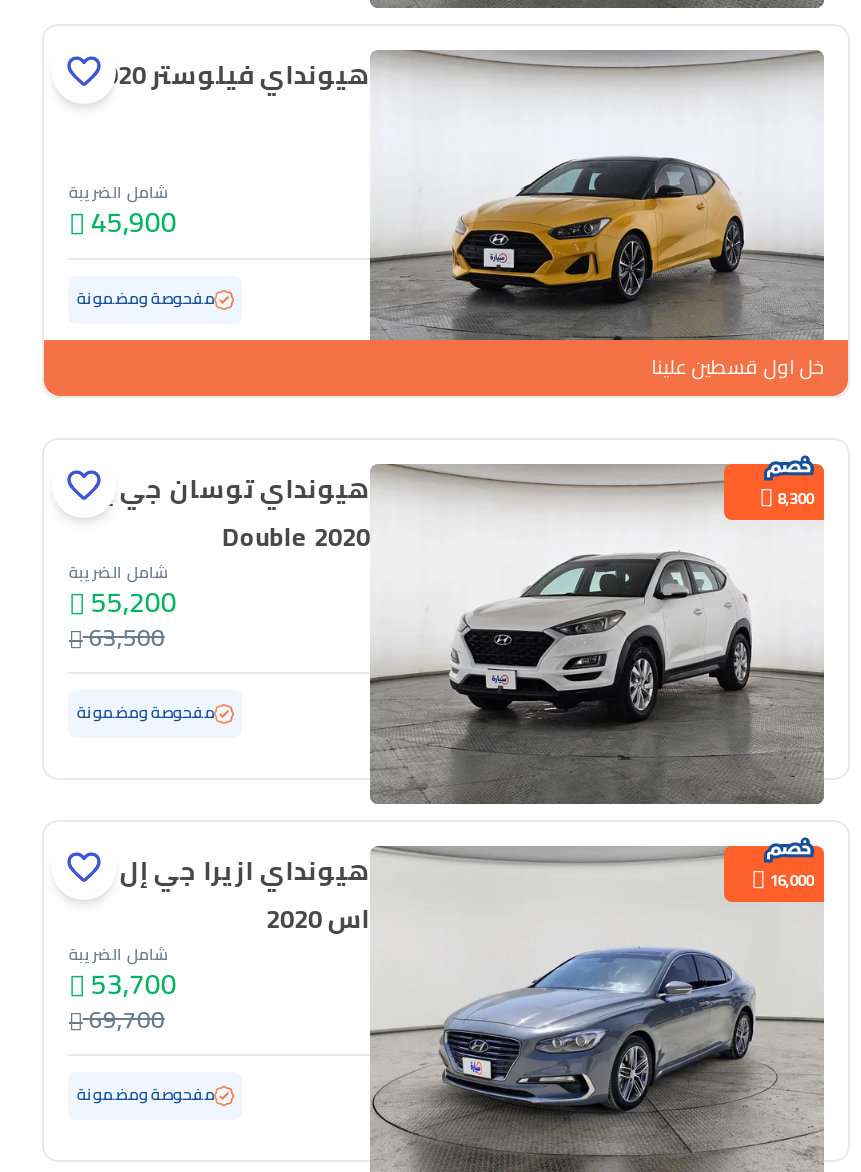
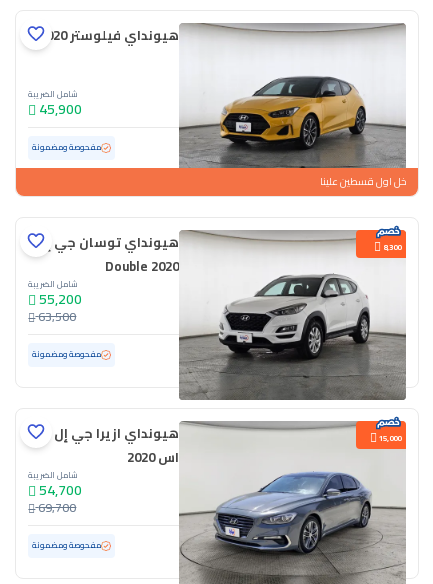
- 16,000
+ 15,000

- 53,700
+ 54,700
